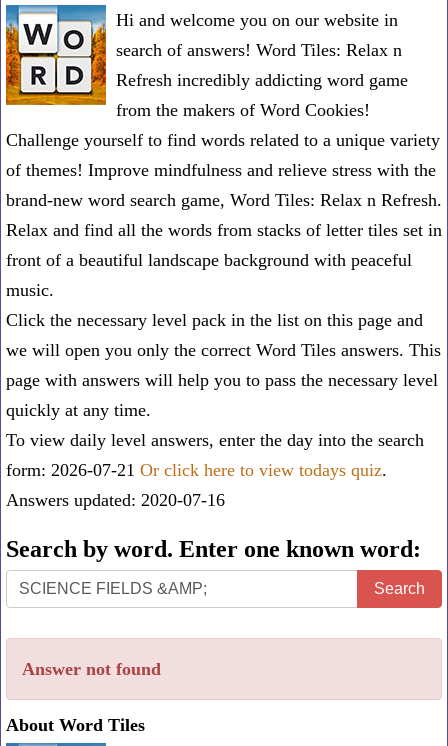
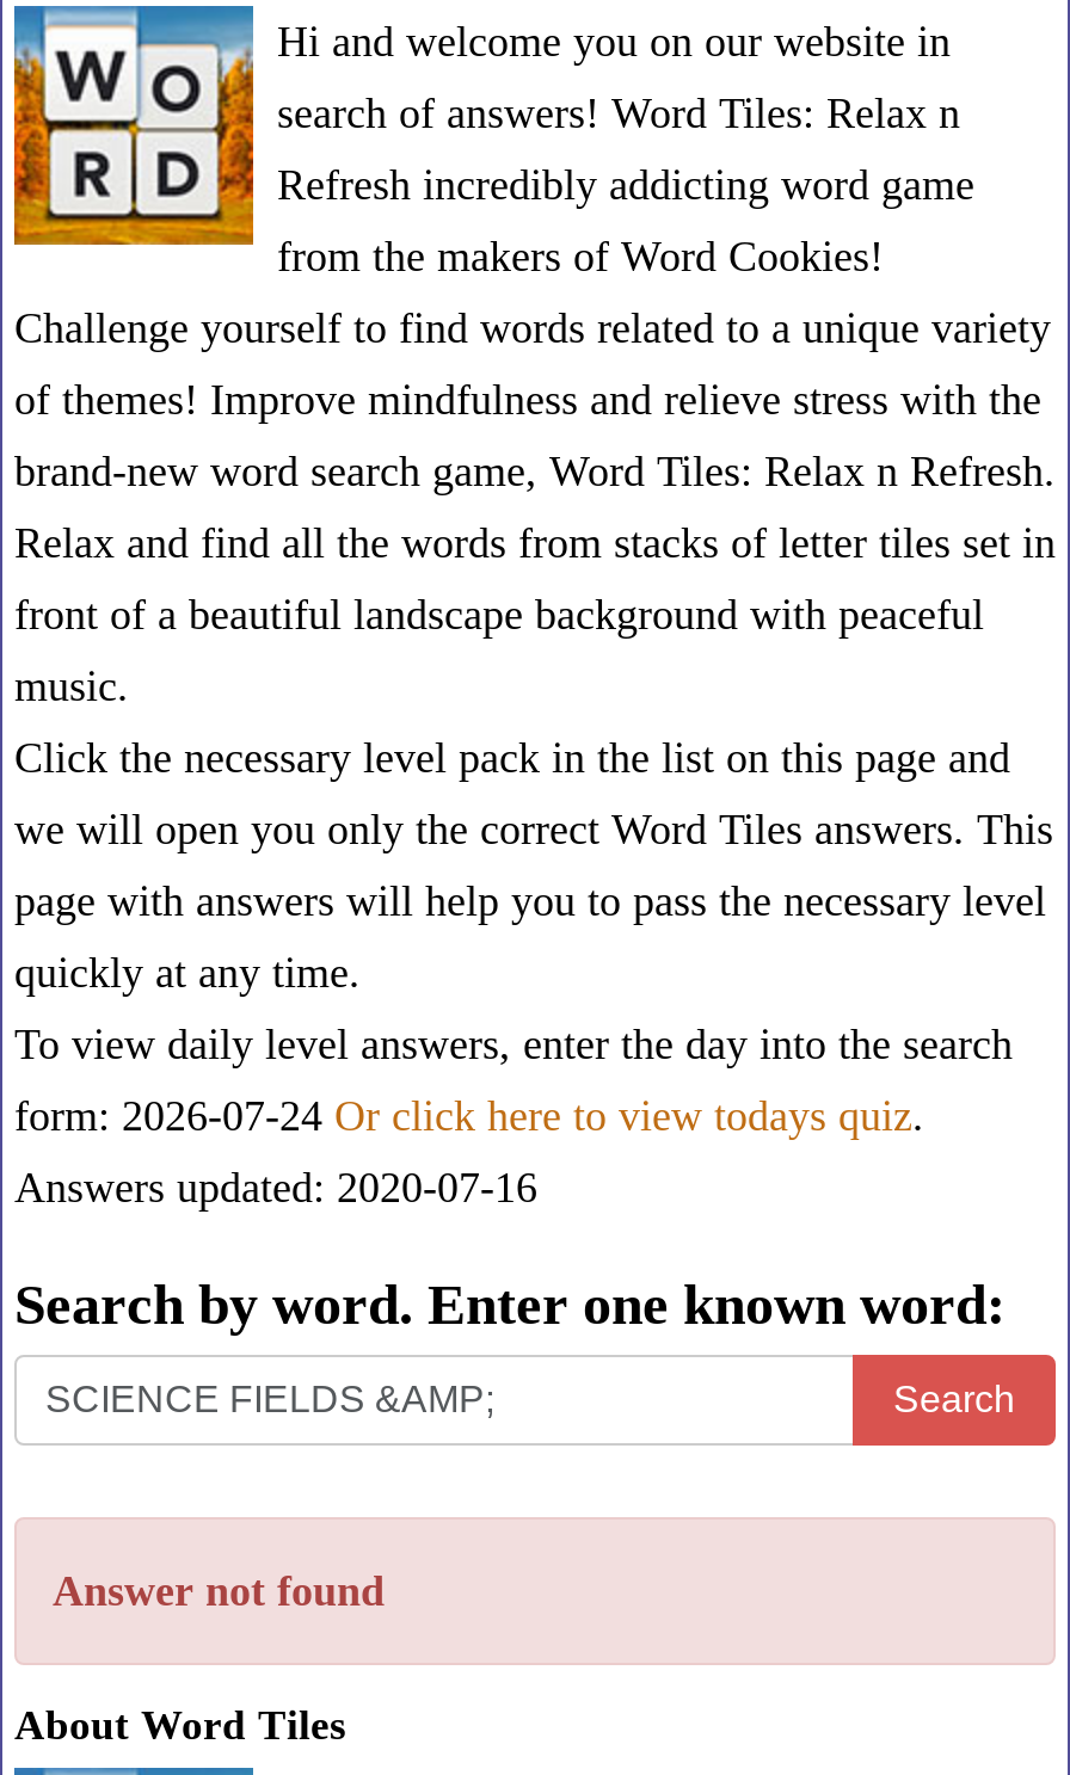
- form: 2026-07-21 Or click here to view todays quiz.
+ form: 2026-07-24 Or click here to view todays quiz.
